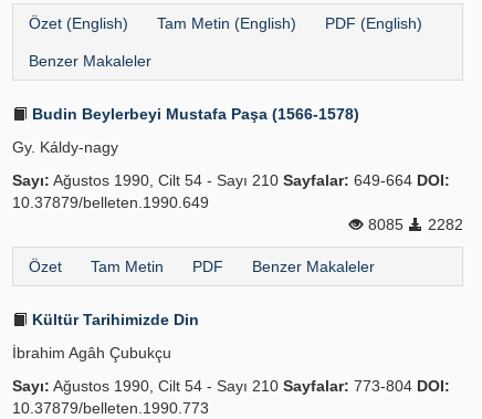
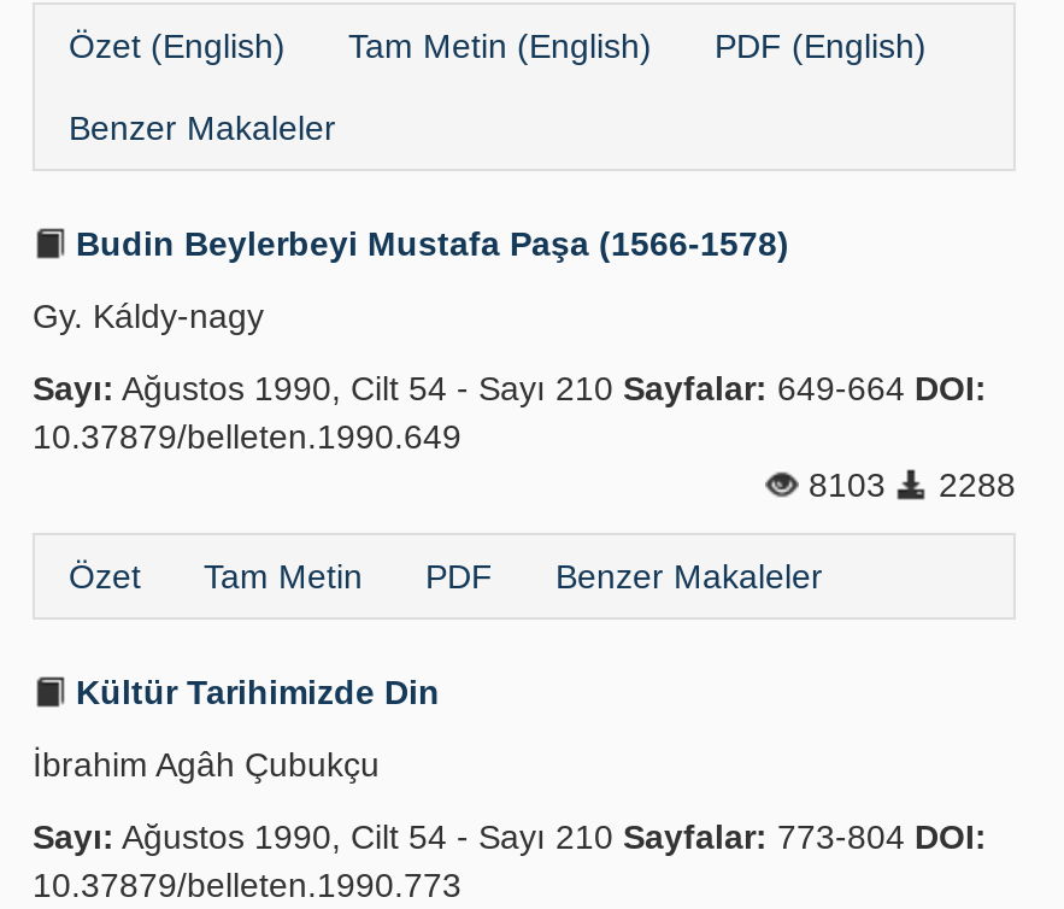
- 8085
+ 8103

- 2282
+ 2288
